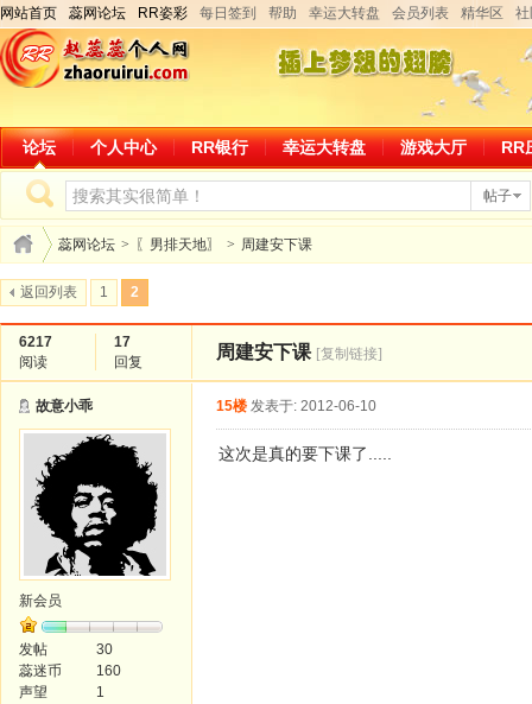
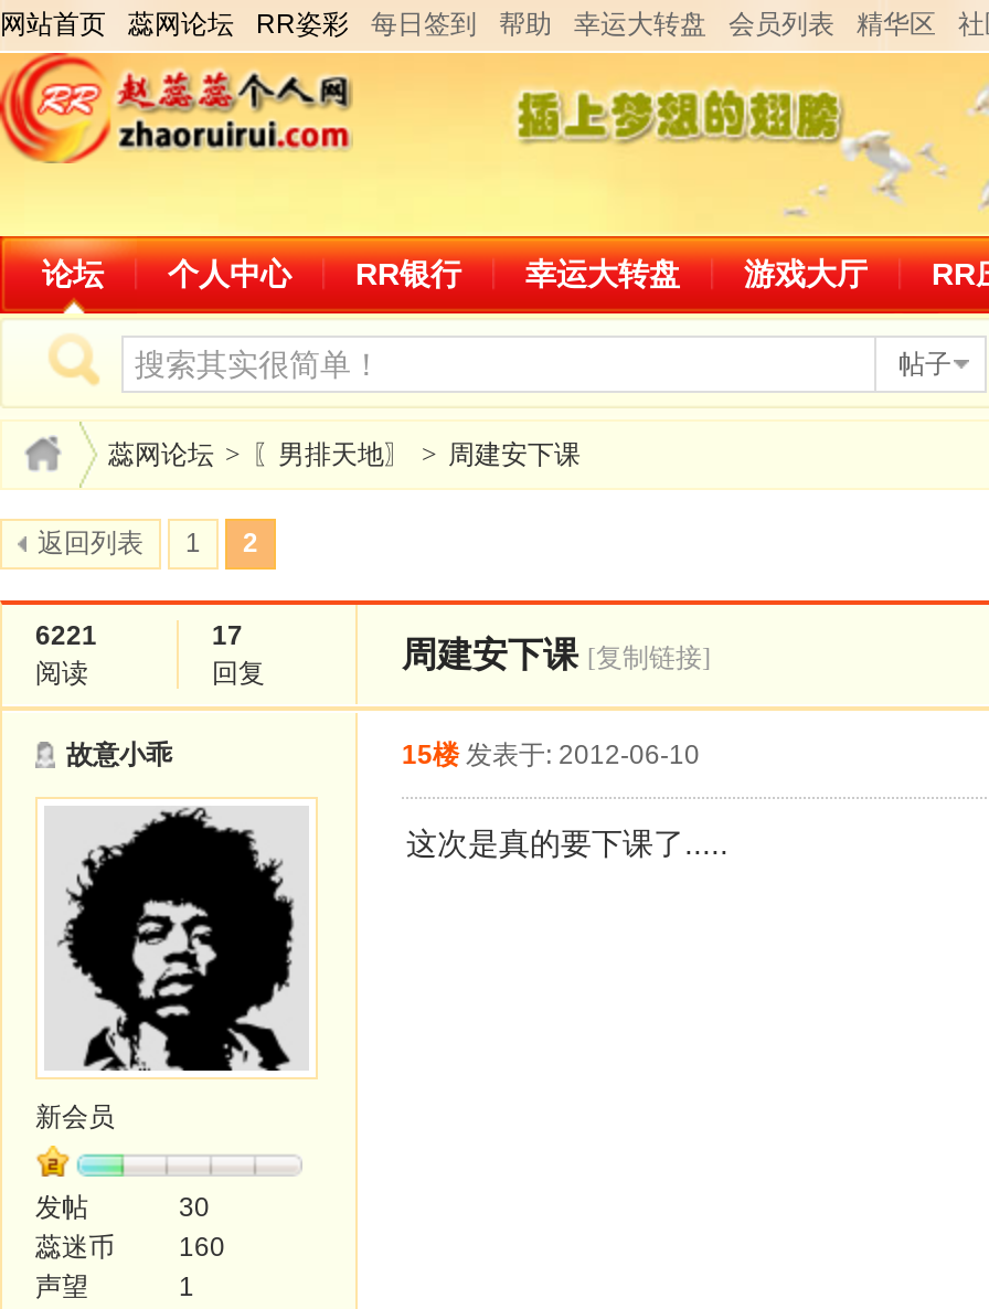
- 6217
+ 6221
